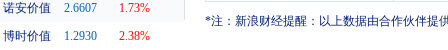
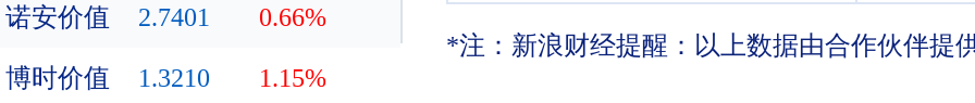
- 2.6607
+ 2.7401

- 1.73%
+ 0.66%

- 1.2930
+ 1.3210

- 2.38%
+ 1.15%
